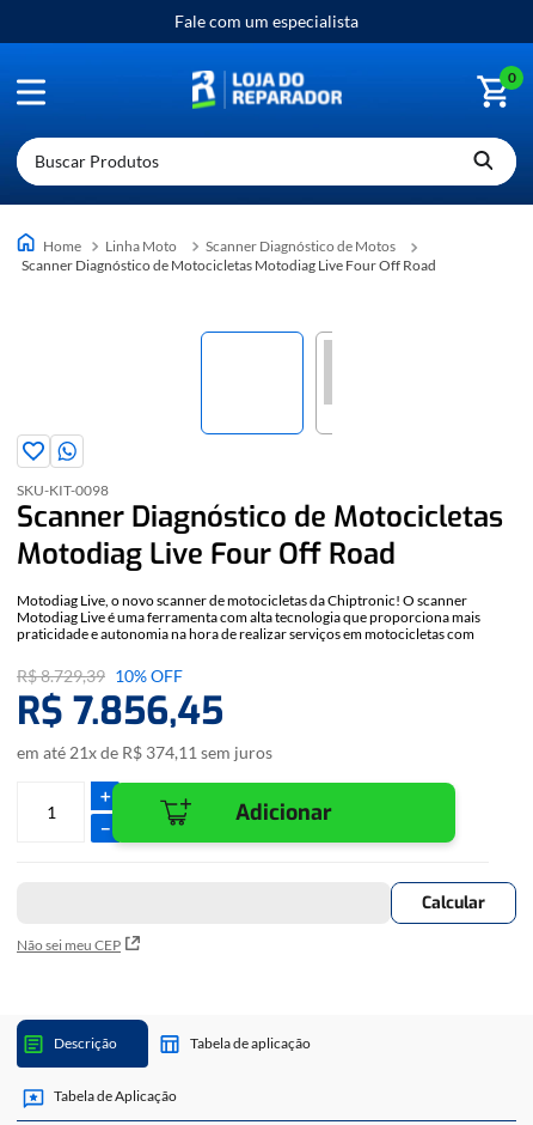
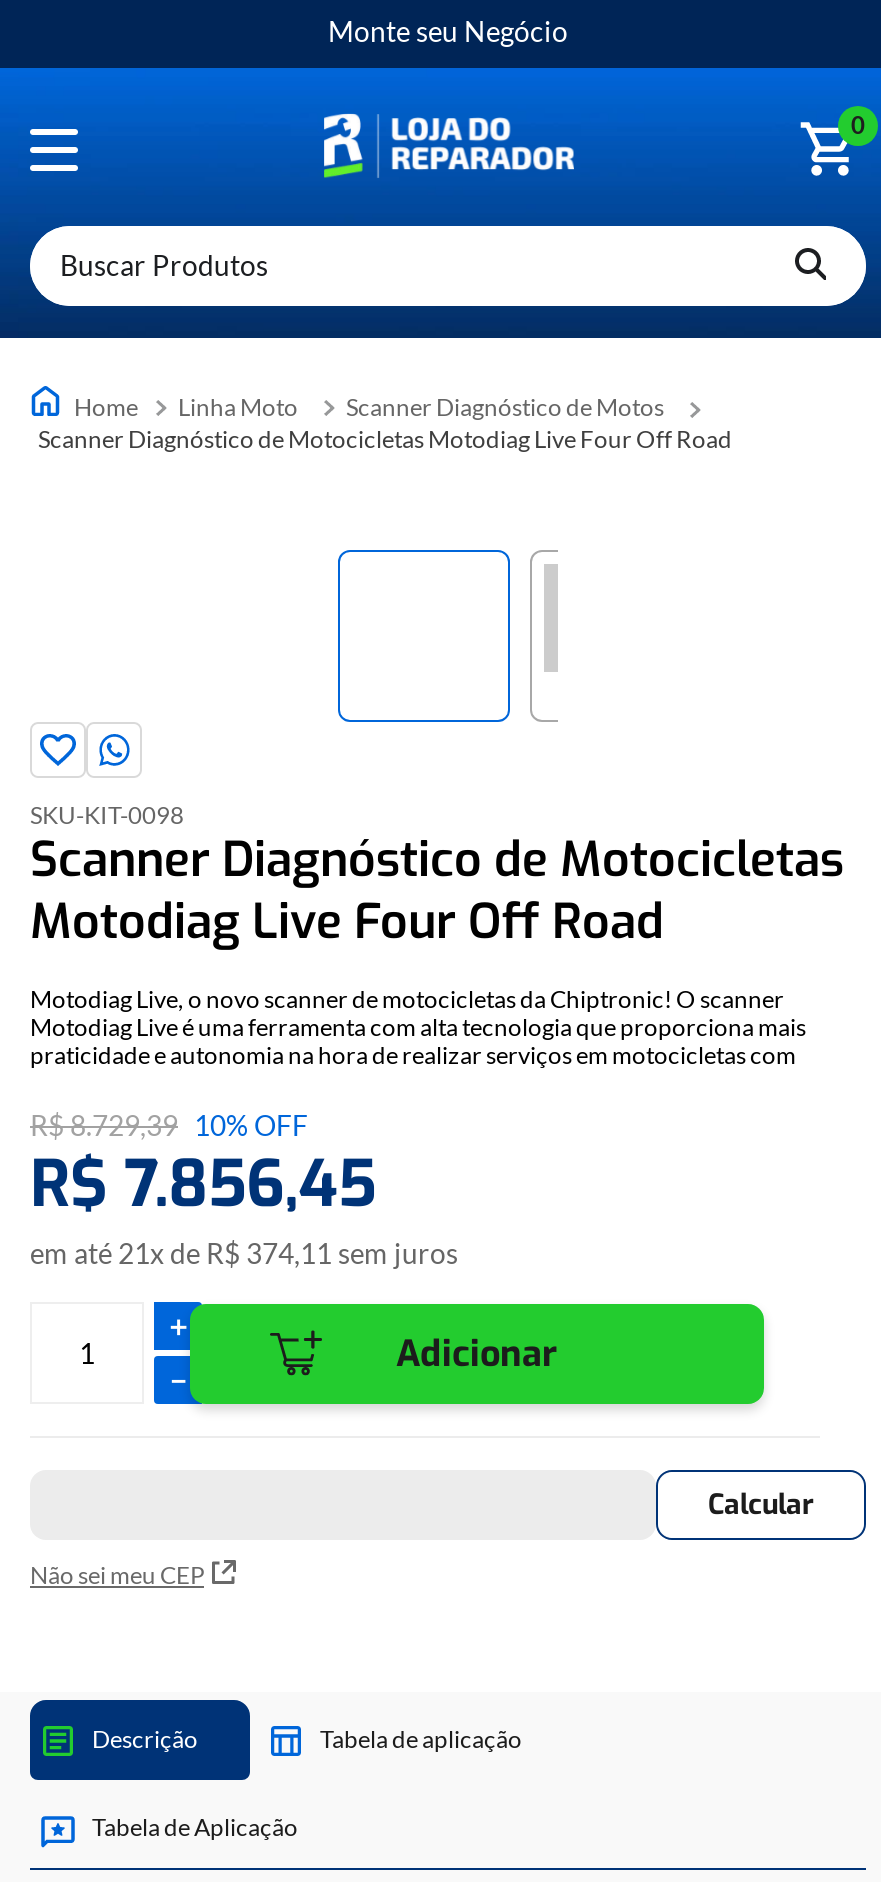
- Fale com um especialista
+ Monte seu Negócio
